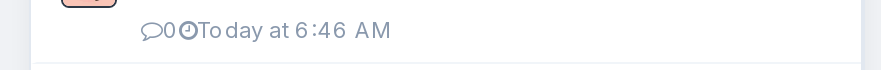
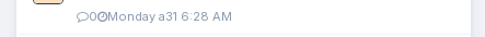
- 0 Today at 6:46 AM
+ 0 Monday a31 6:28 AM
